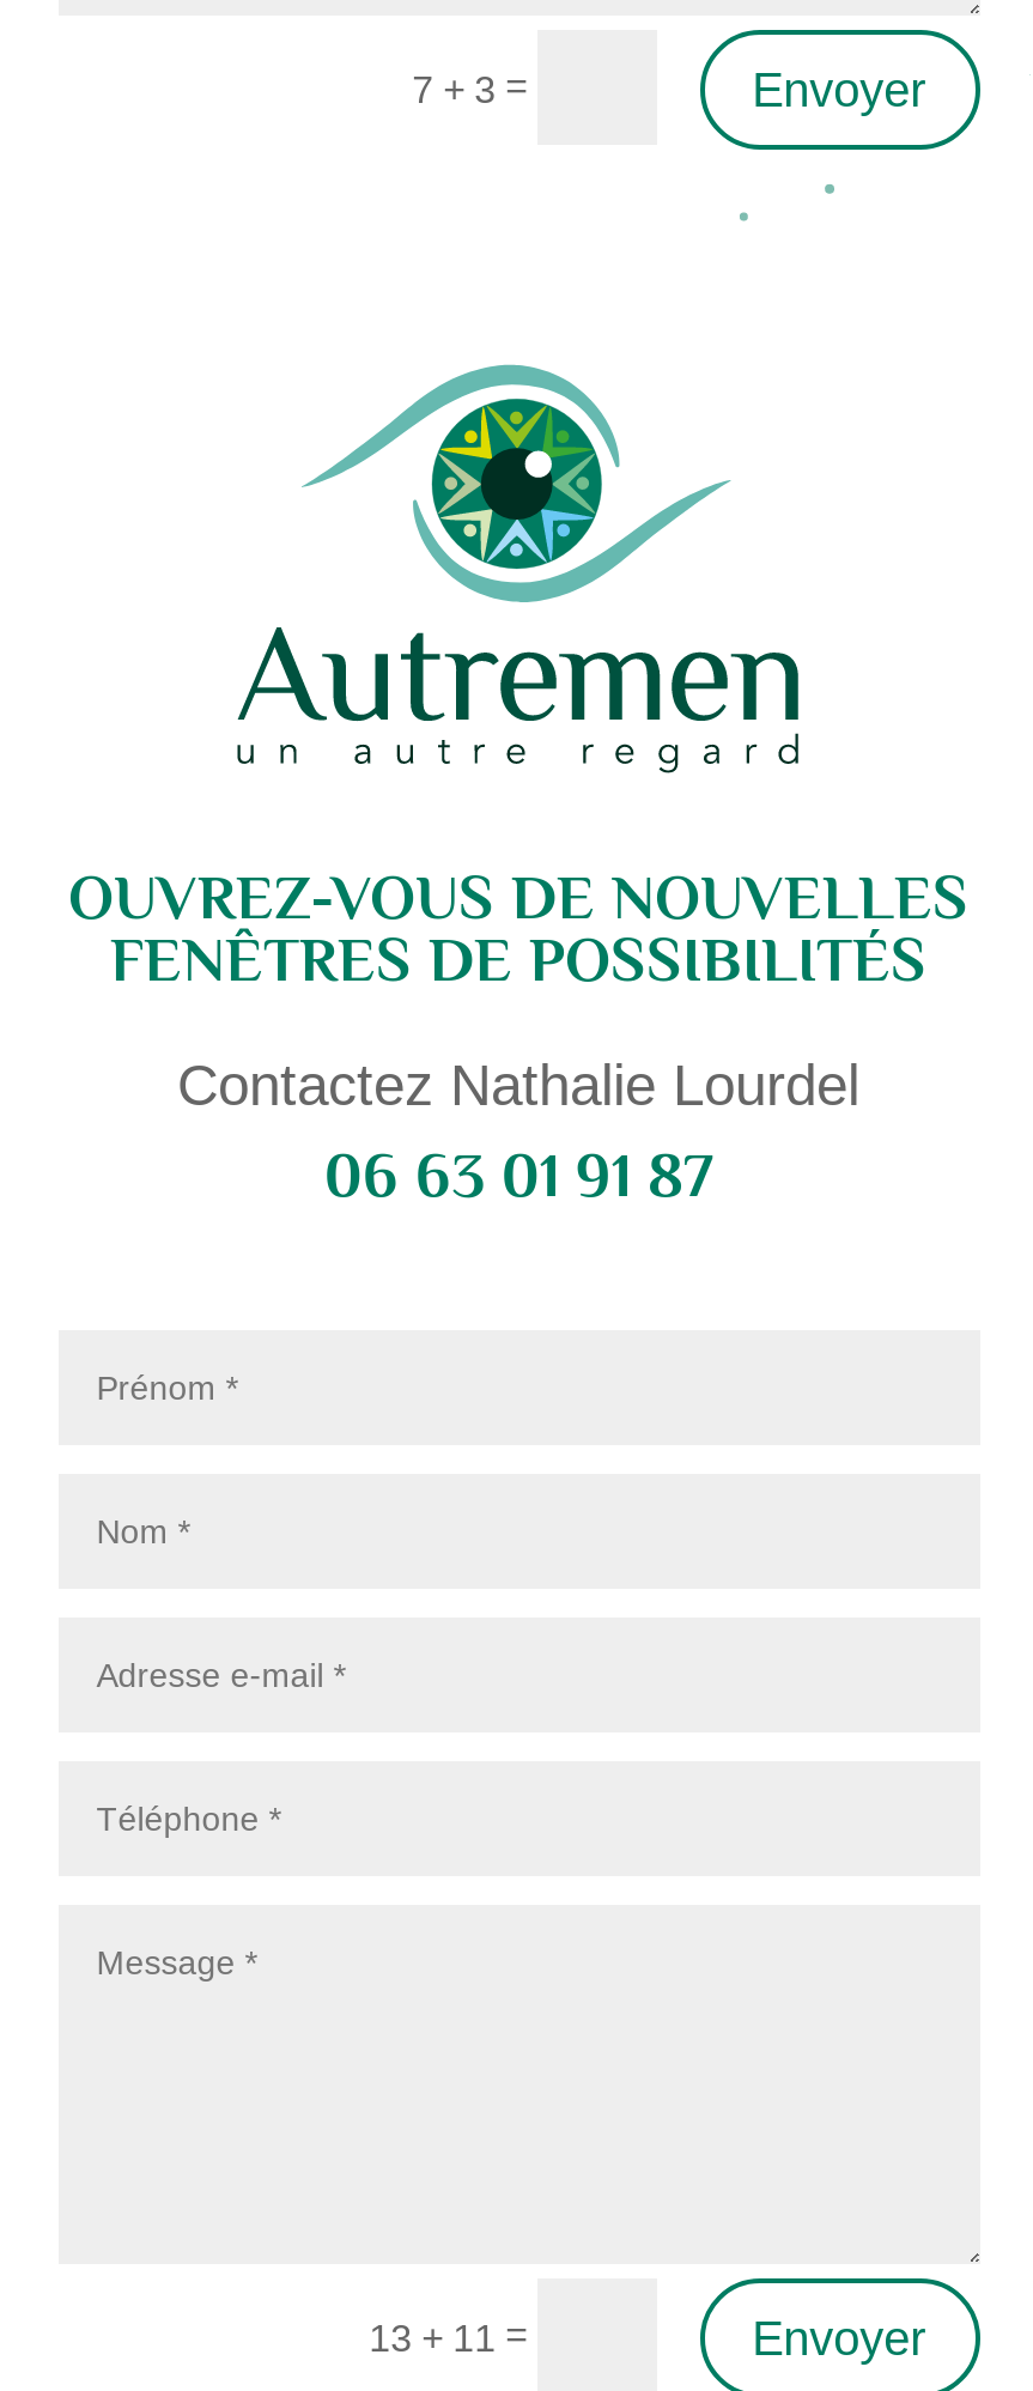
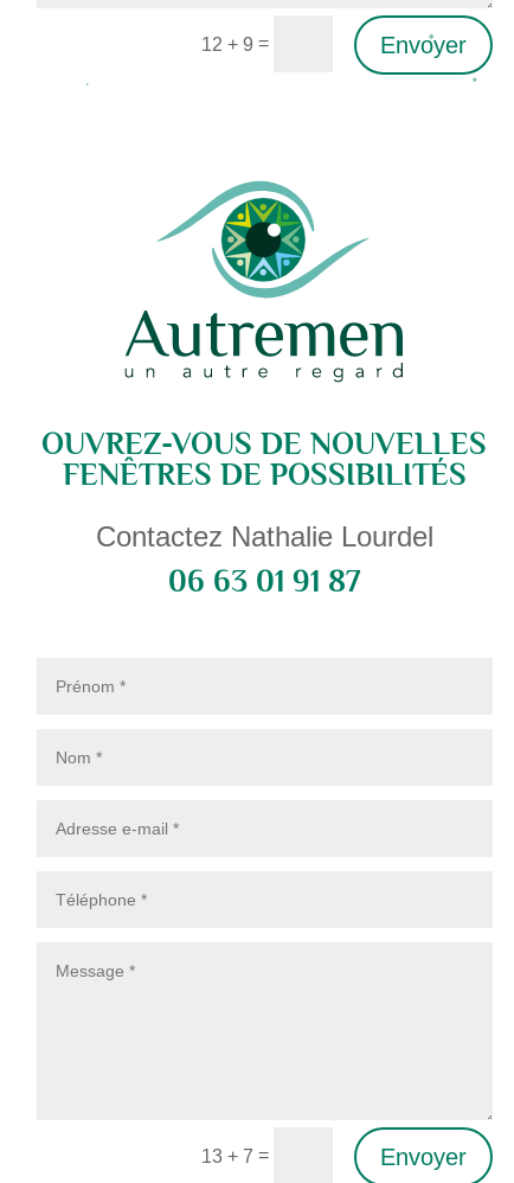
- 7 + 3 =
+ 12 + 9 =

- 13 + 11 =
+ 13 + 7 =
